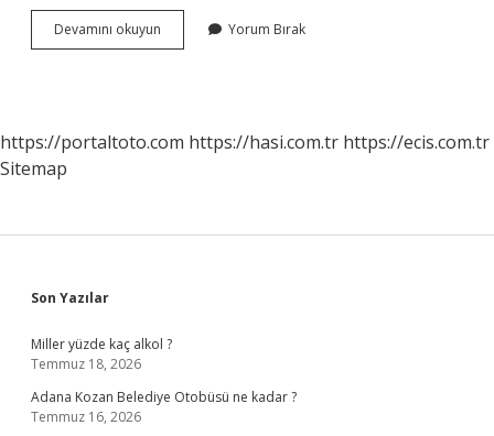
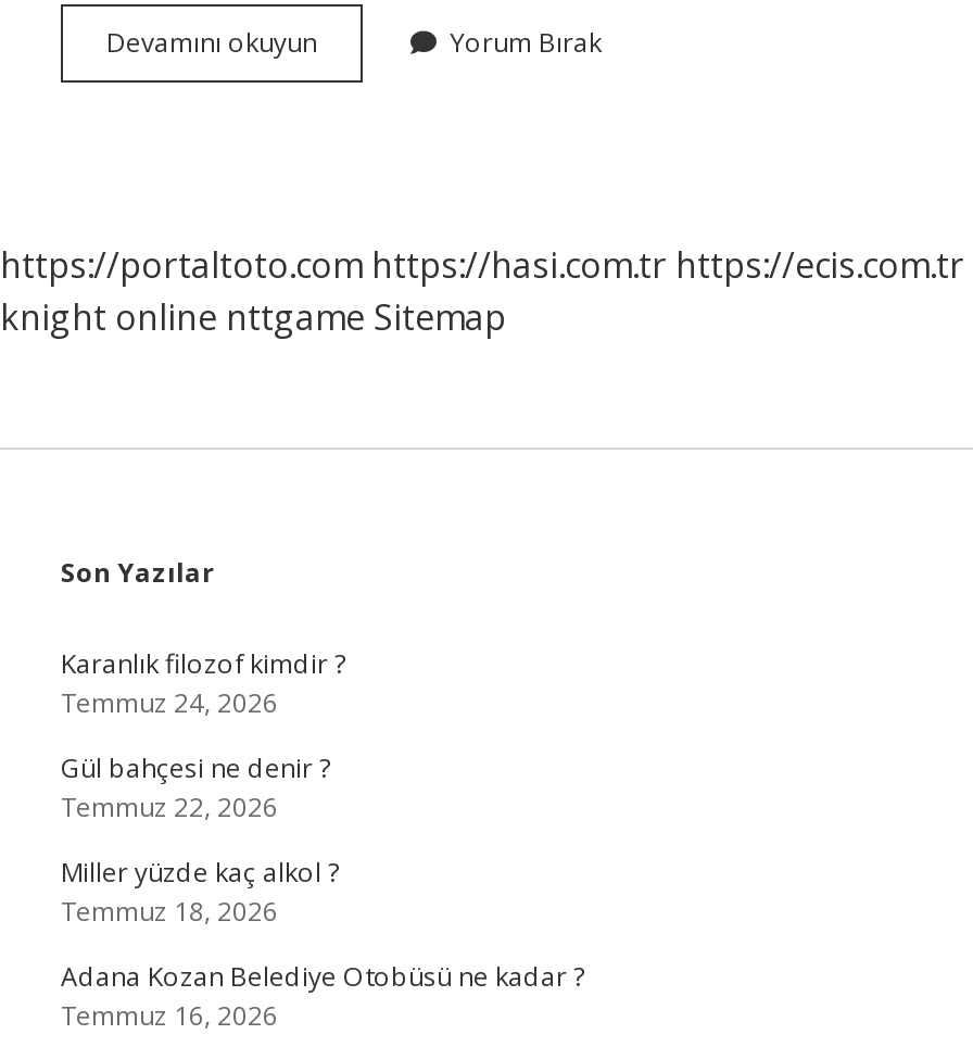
- Sitemap
+ knight online nttgame Sitemap

+ Karanlık filozof kimdir ?
+ Temmuz 24, 2026
+ Gül bahçesi ne denir ?
+ Temmuz 22, 2026
